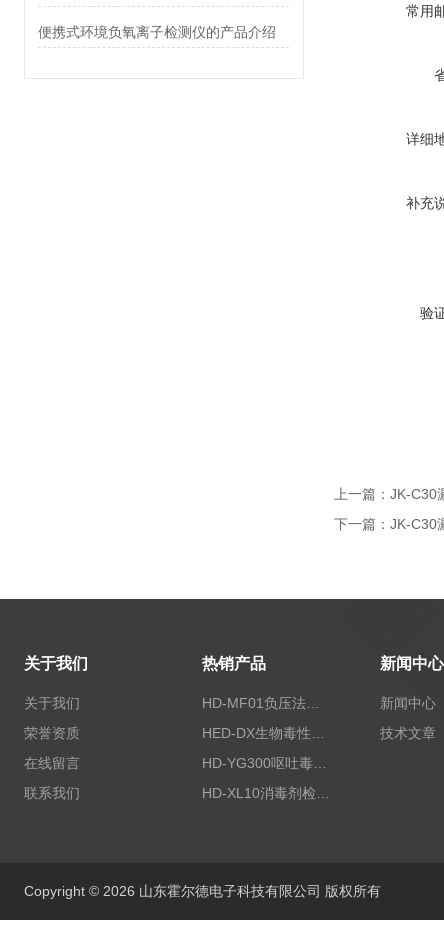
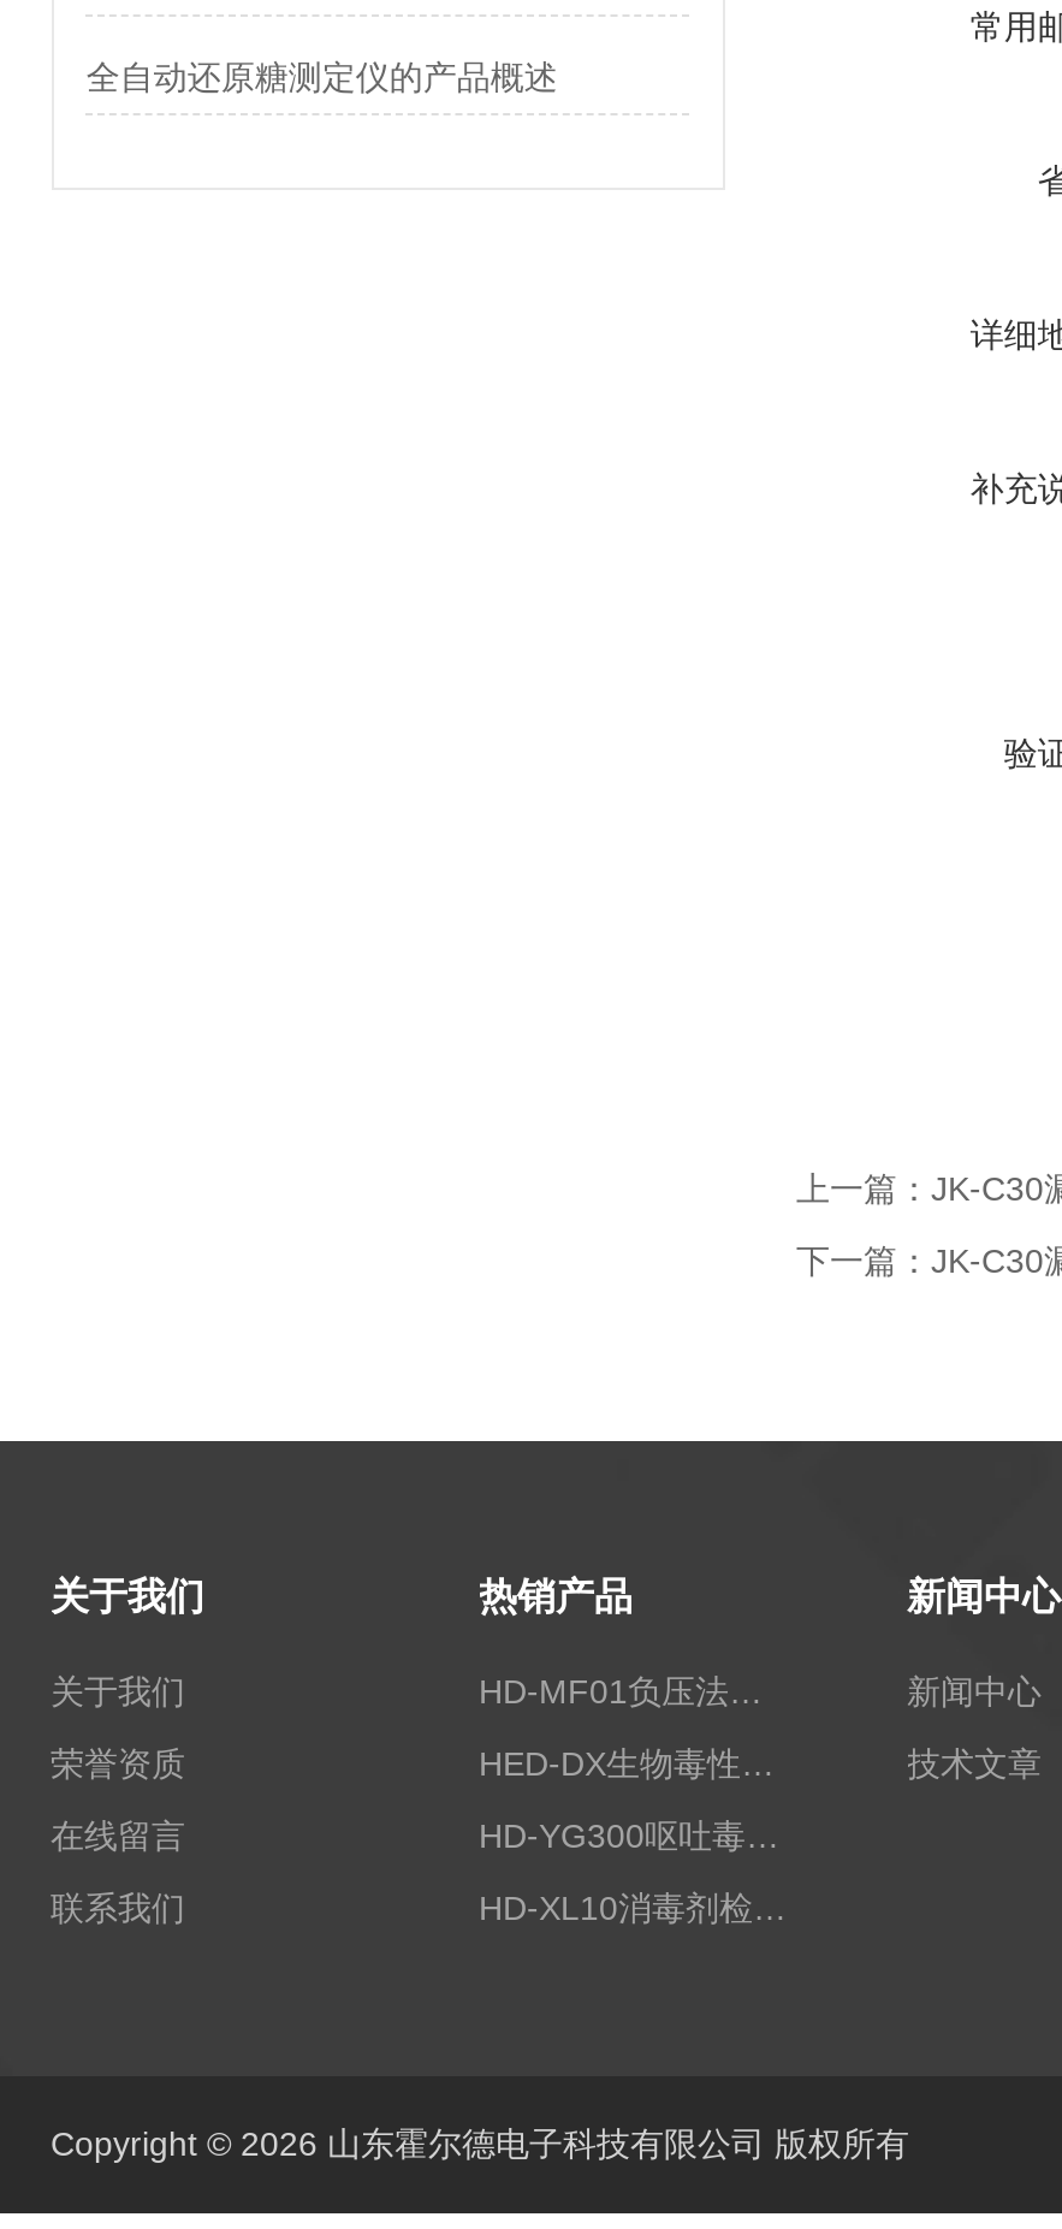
- 便携式环境负氧离子检测仪的产品介绍
+ 全自动还原糖测定仪的产品概述
